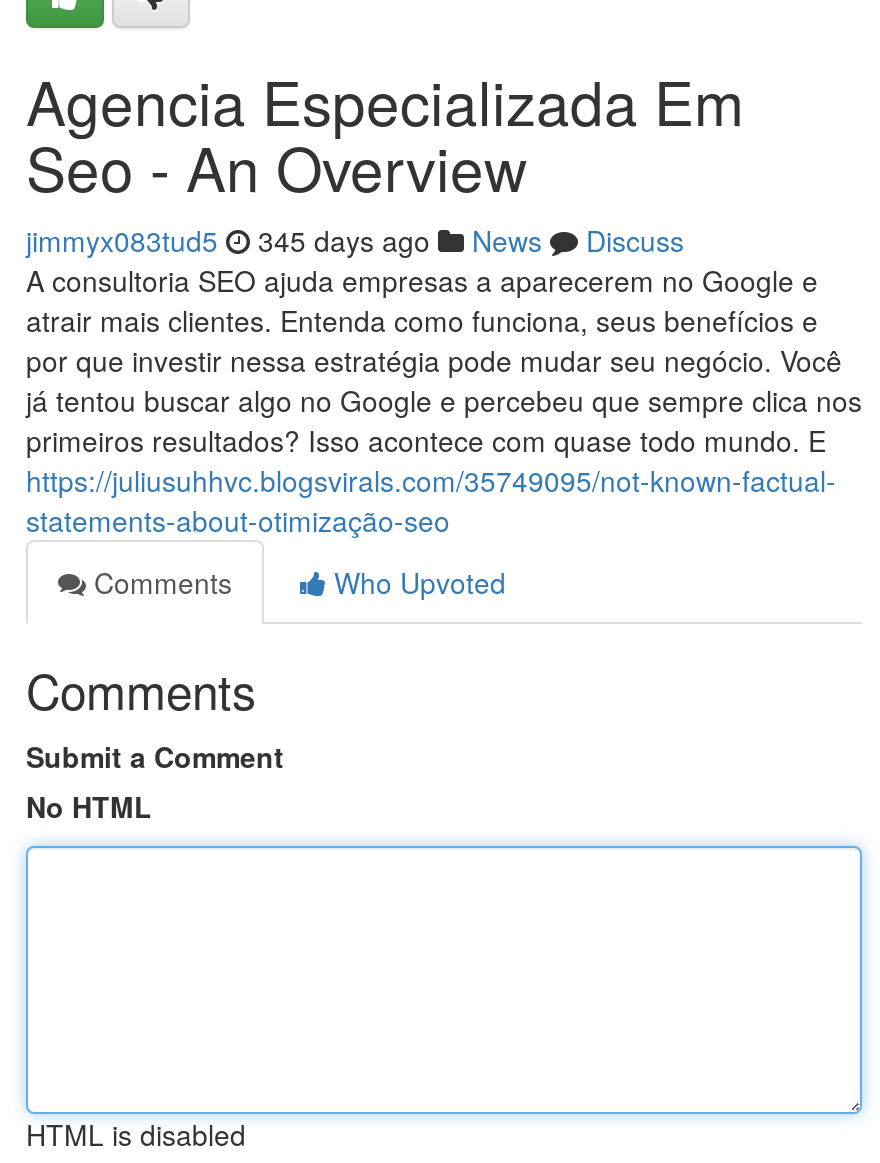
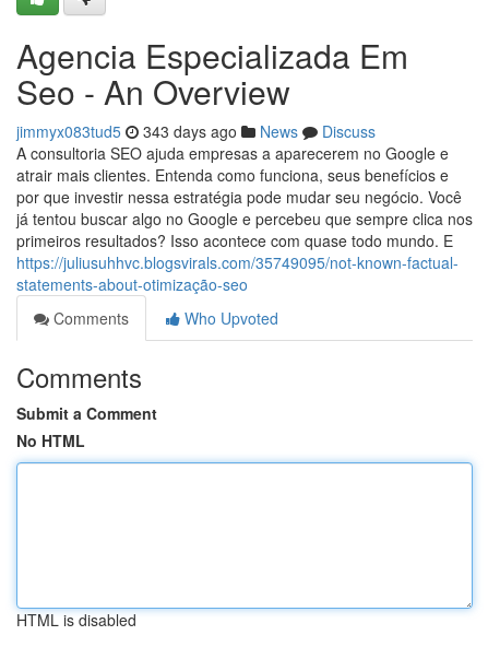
- jimmyx083tud5 345 days ago News Discuss
+ jimmyx083tud5 343 days ago News Discuss
